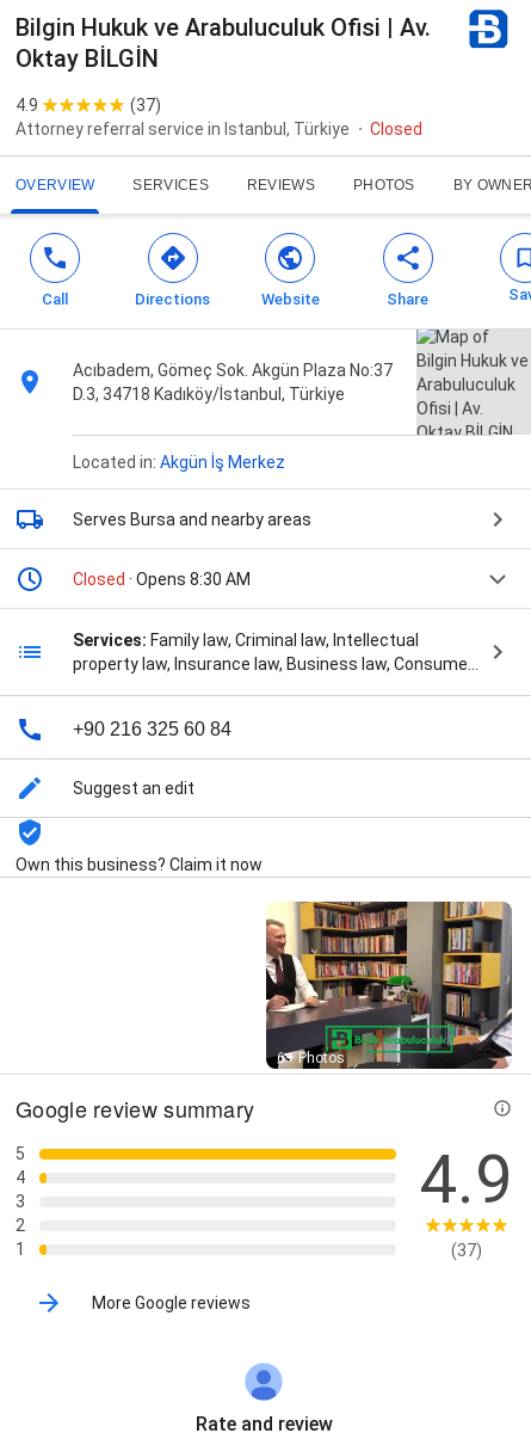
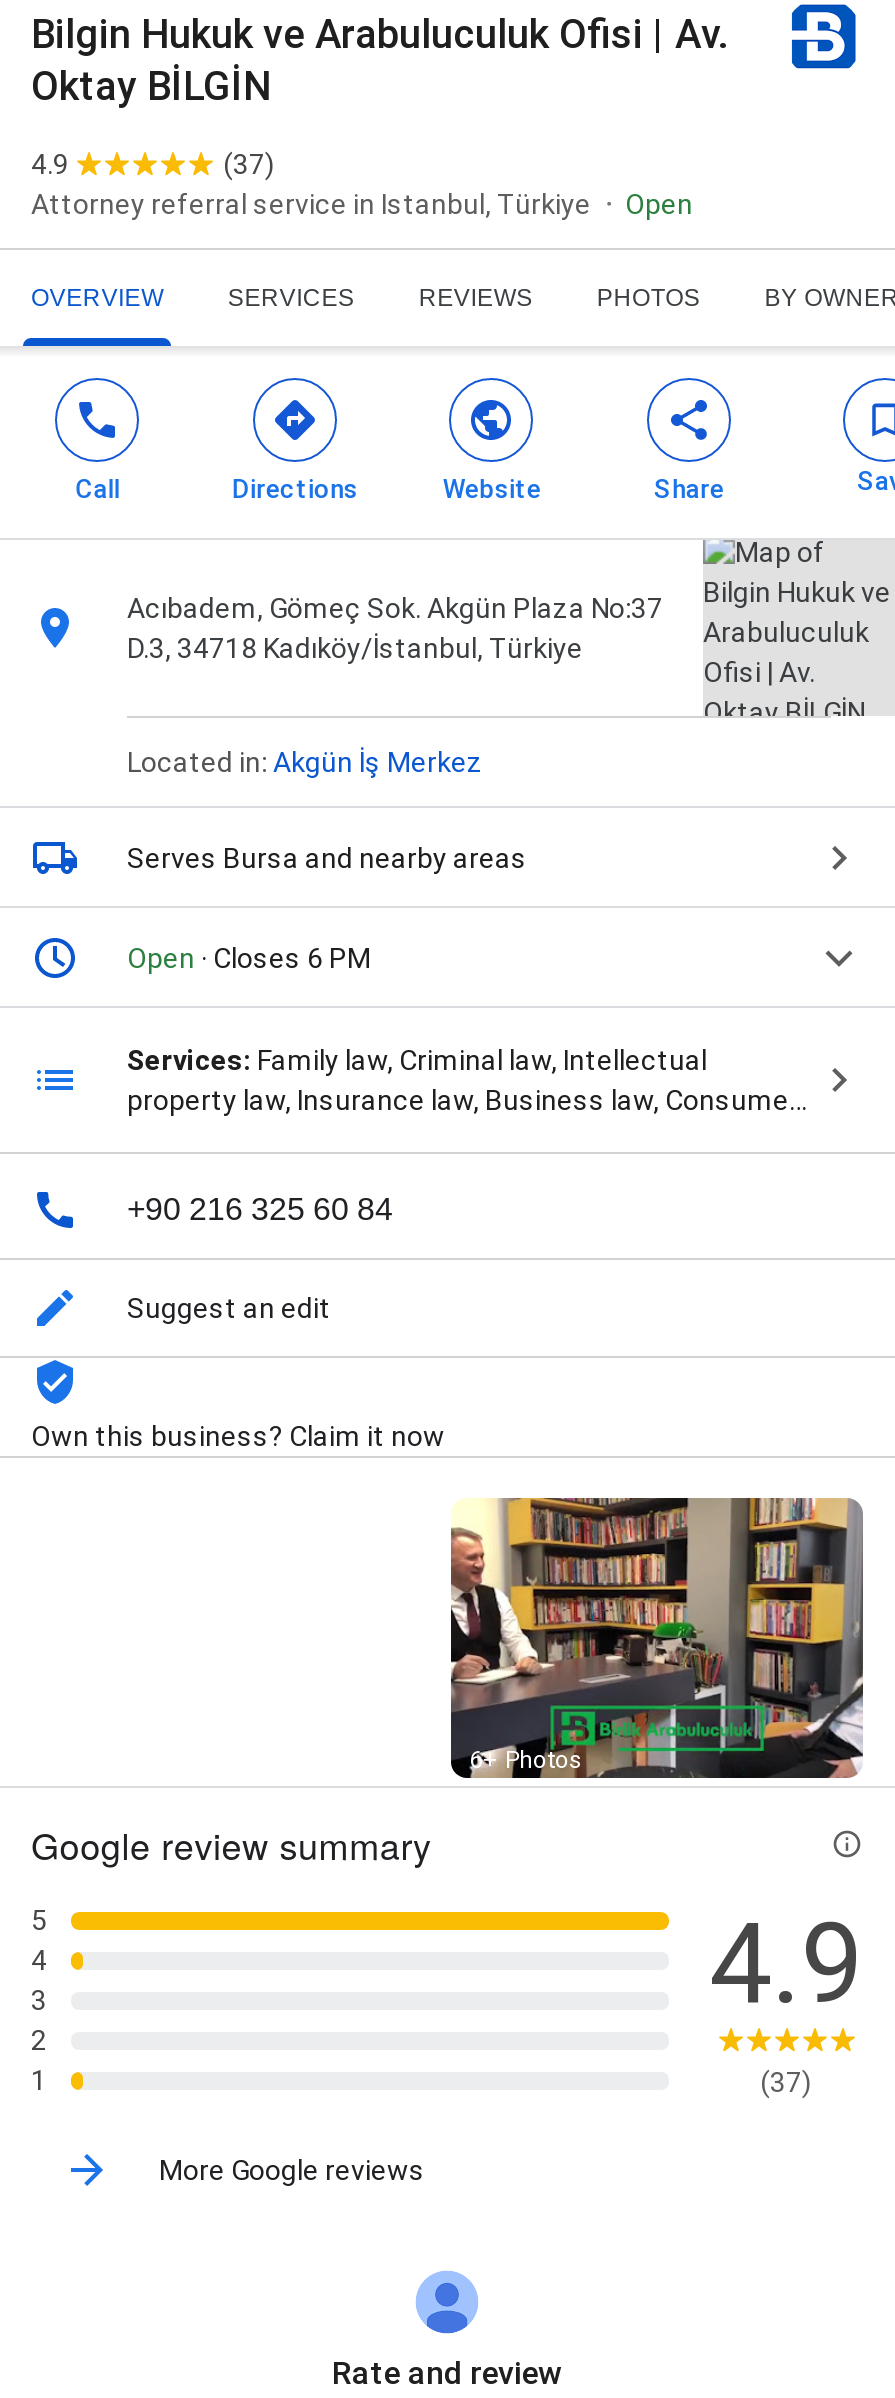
- Closed
+ Open

- Closed · Opens 8:30 AM
+ Open · Closes 6 PM
